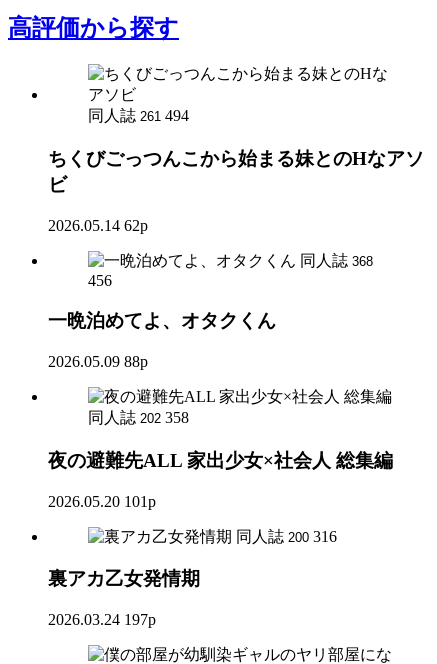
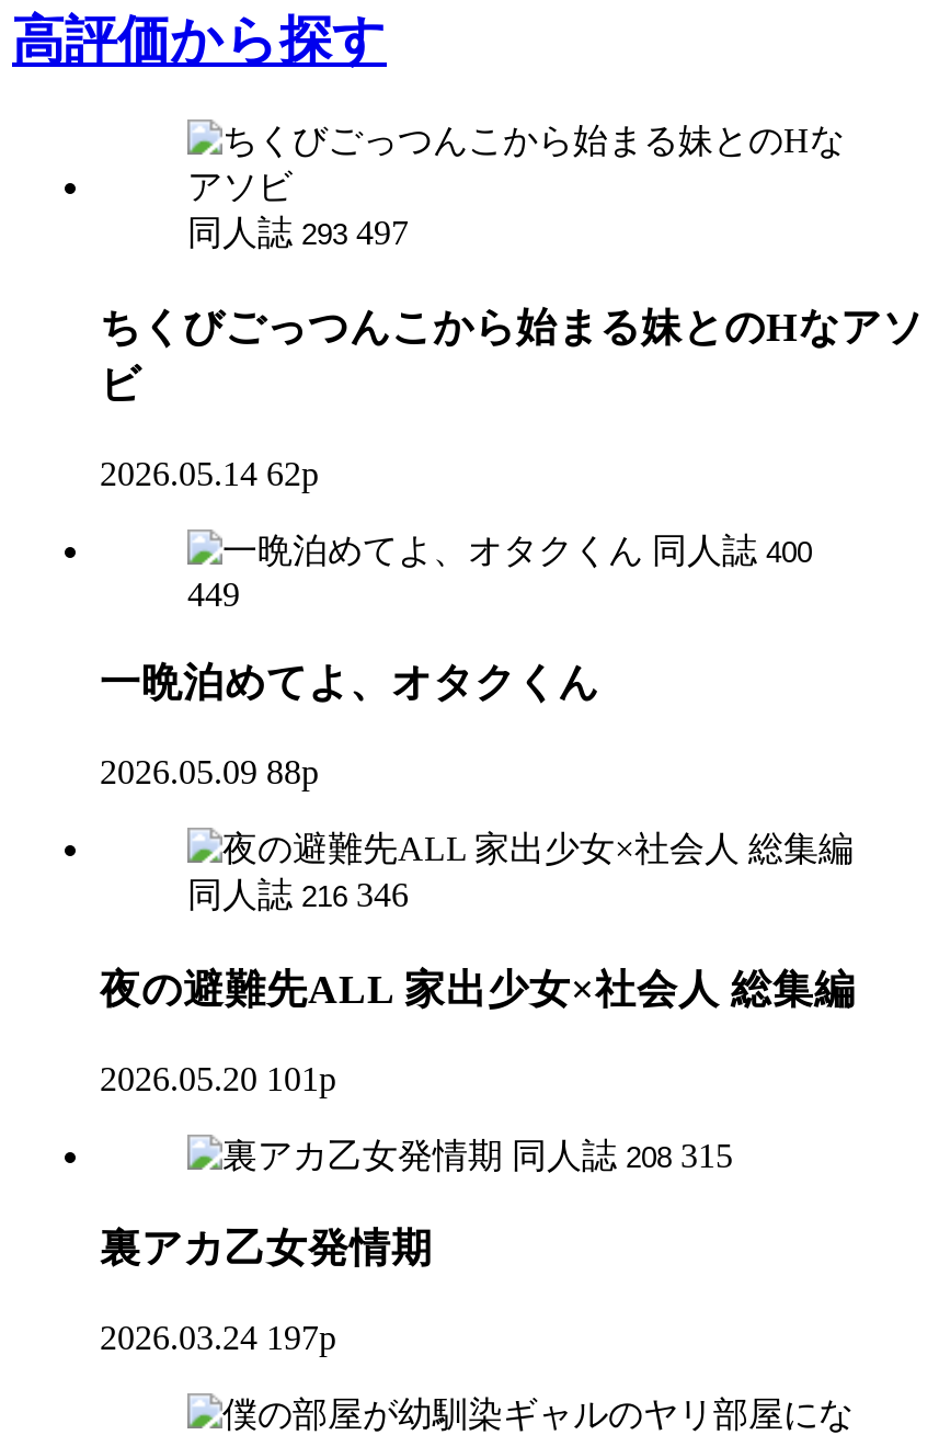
- 同人誌 261 494
+ 同人誌 293 497

- 同人誌 368
+ 同人誌 400

- 456
+ 449

- 同人誌 202 358
+ 同人誌 216 346

- 同人誌 200 316
+ 同人誌 208 315
